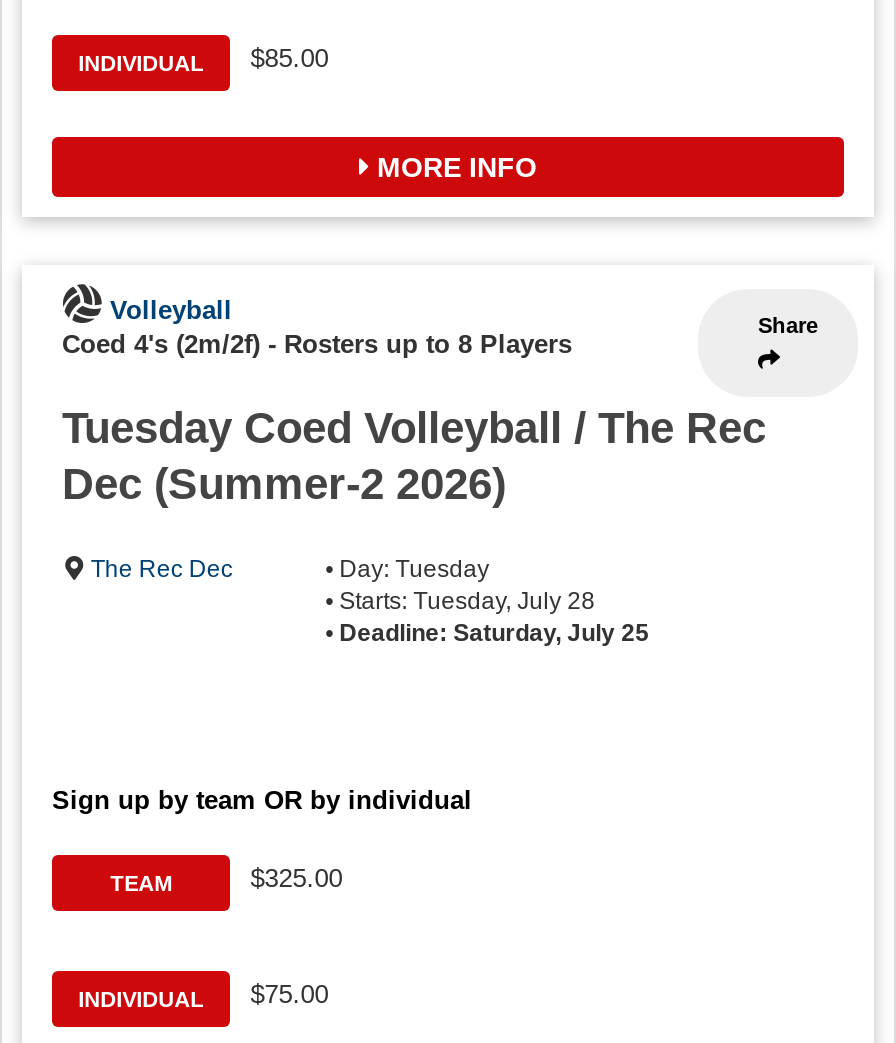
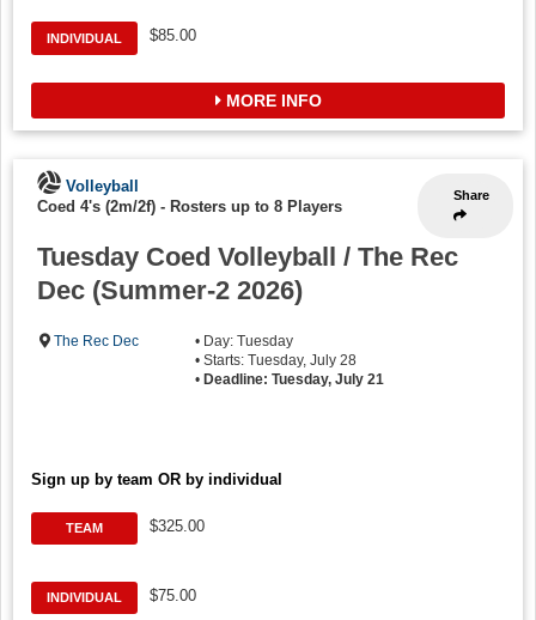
- • Deadline: Saturday, July 25
+ • Deadline: Tuesday, July 21
